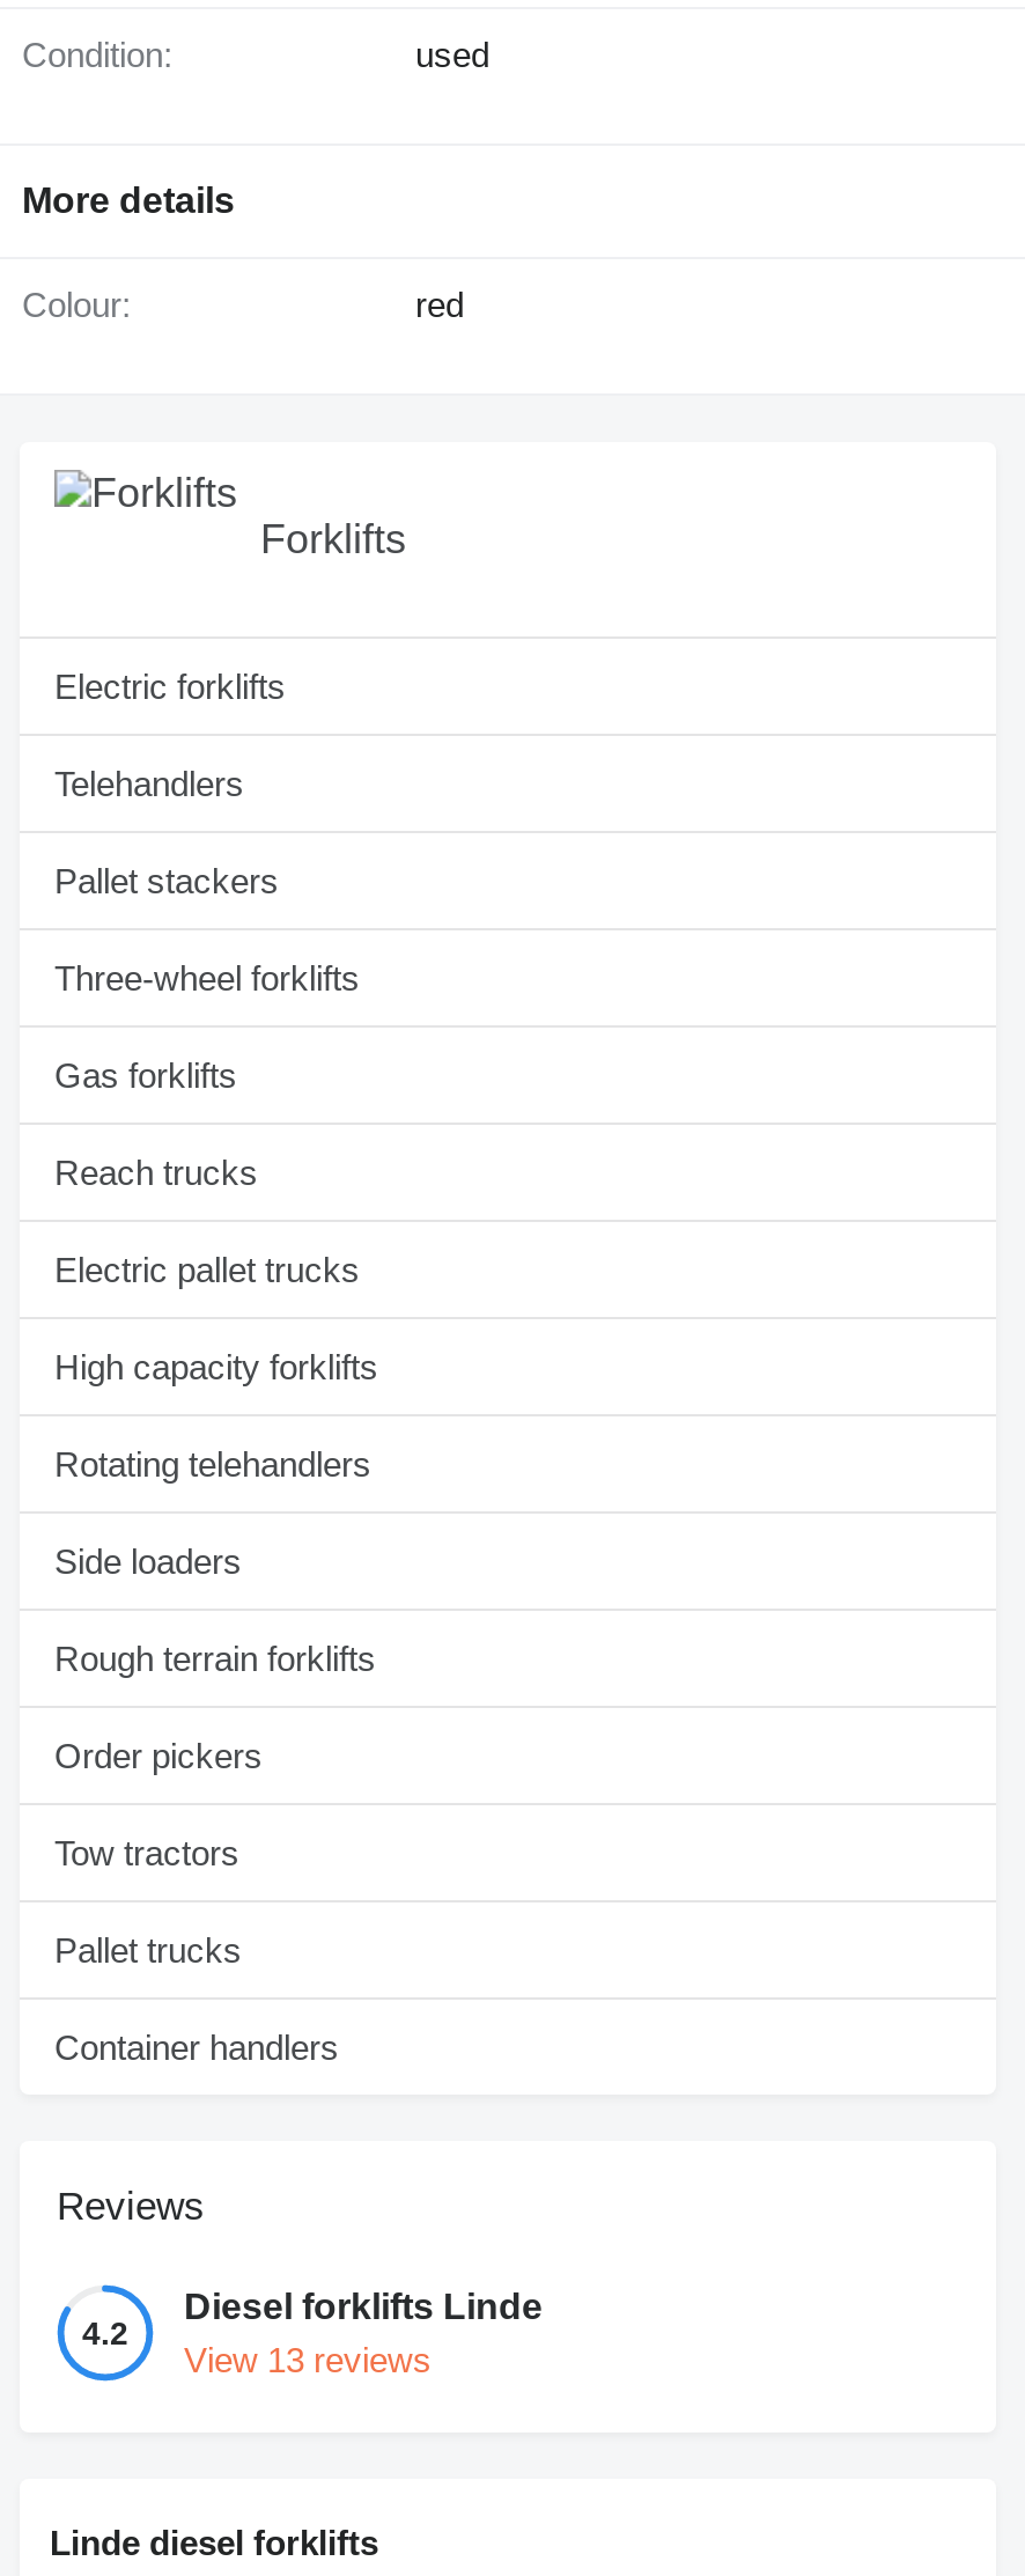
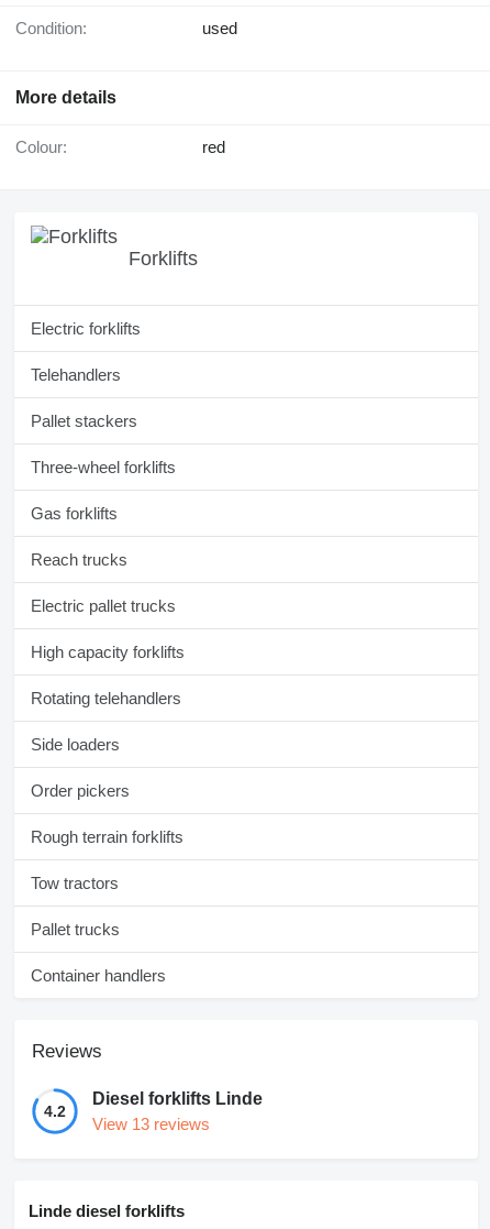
moved down: Rough terrain forklifts

moved up: Order pickers
